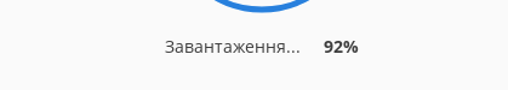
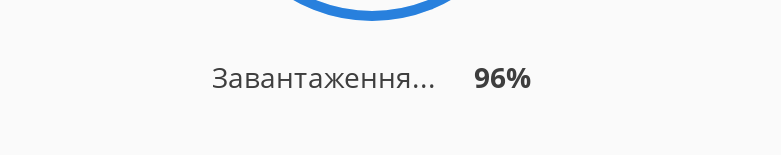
- Завантаження... 92%
+ Завантаження... 96%
